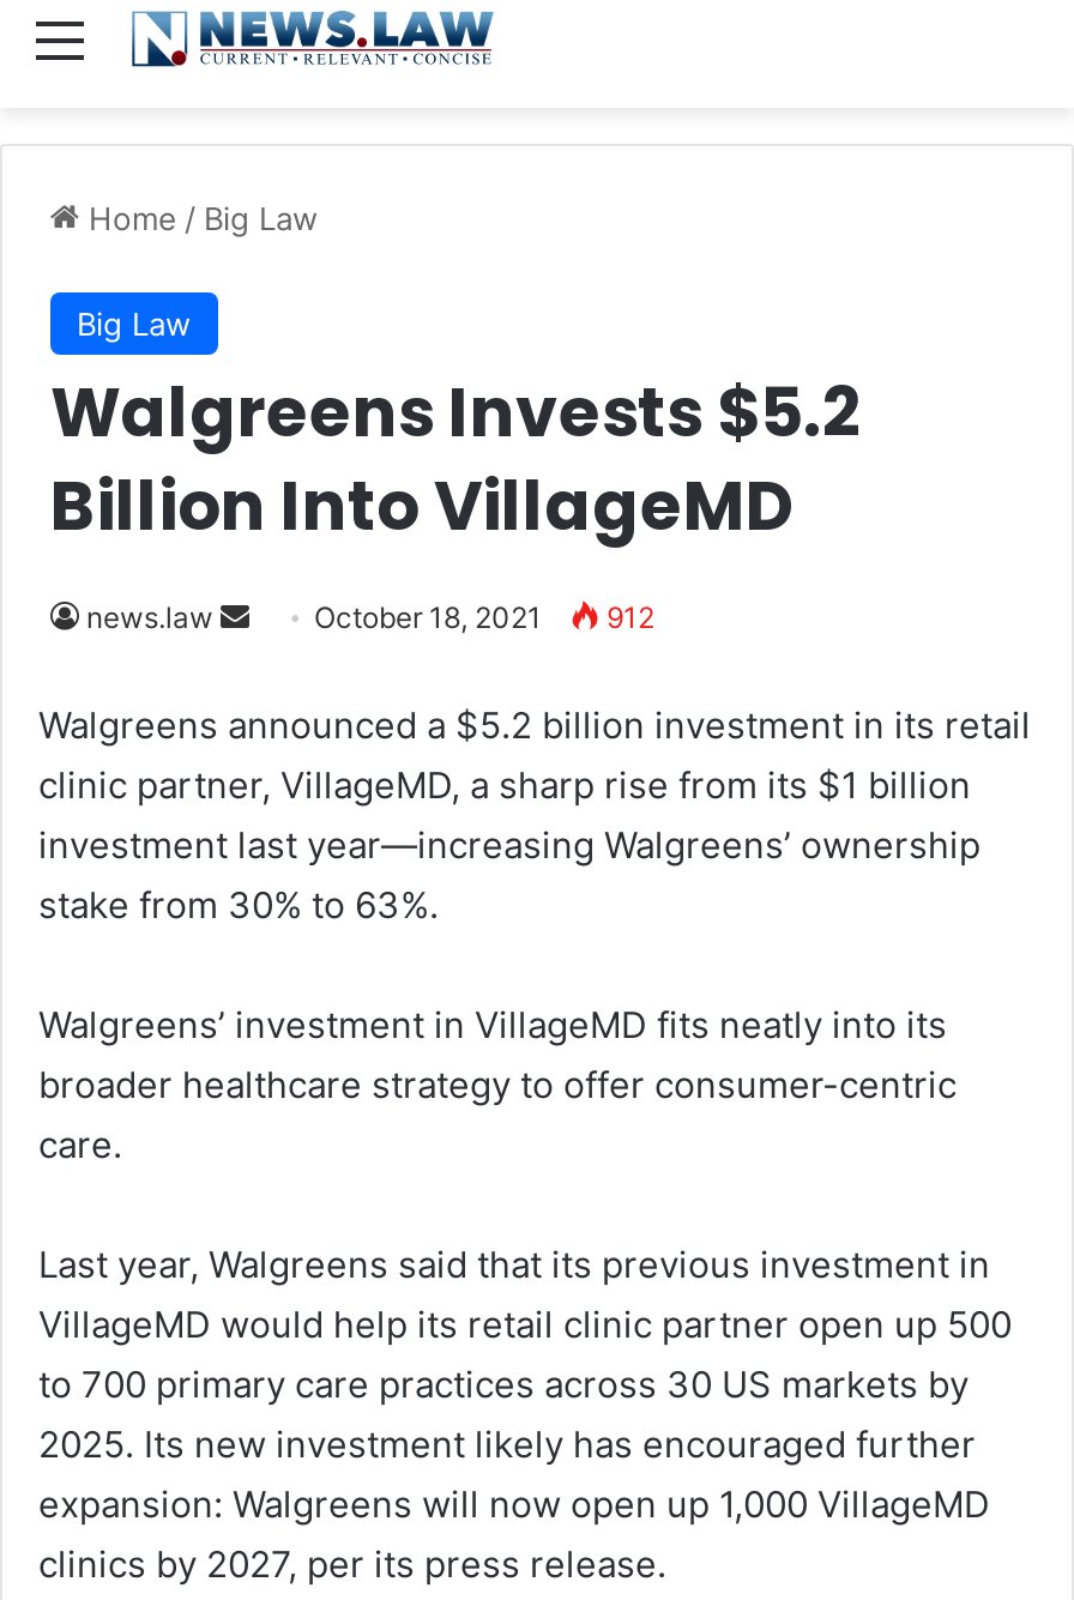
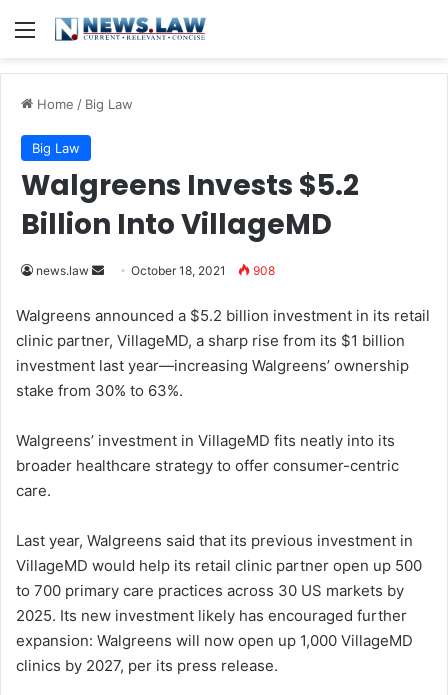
- 912
+ 908
